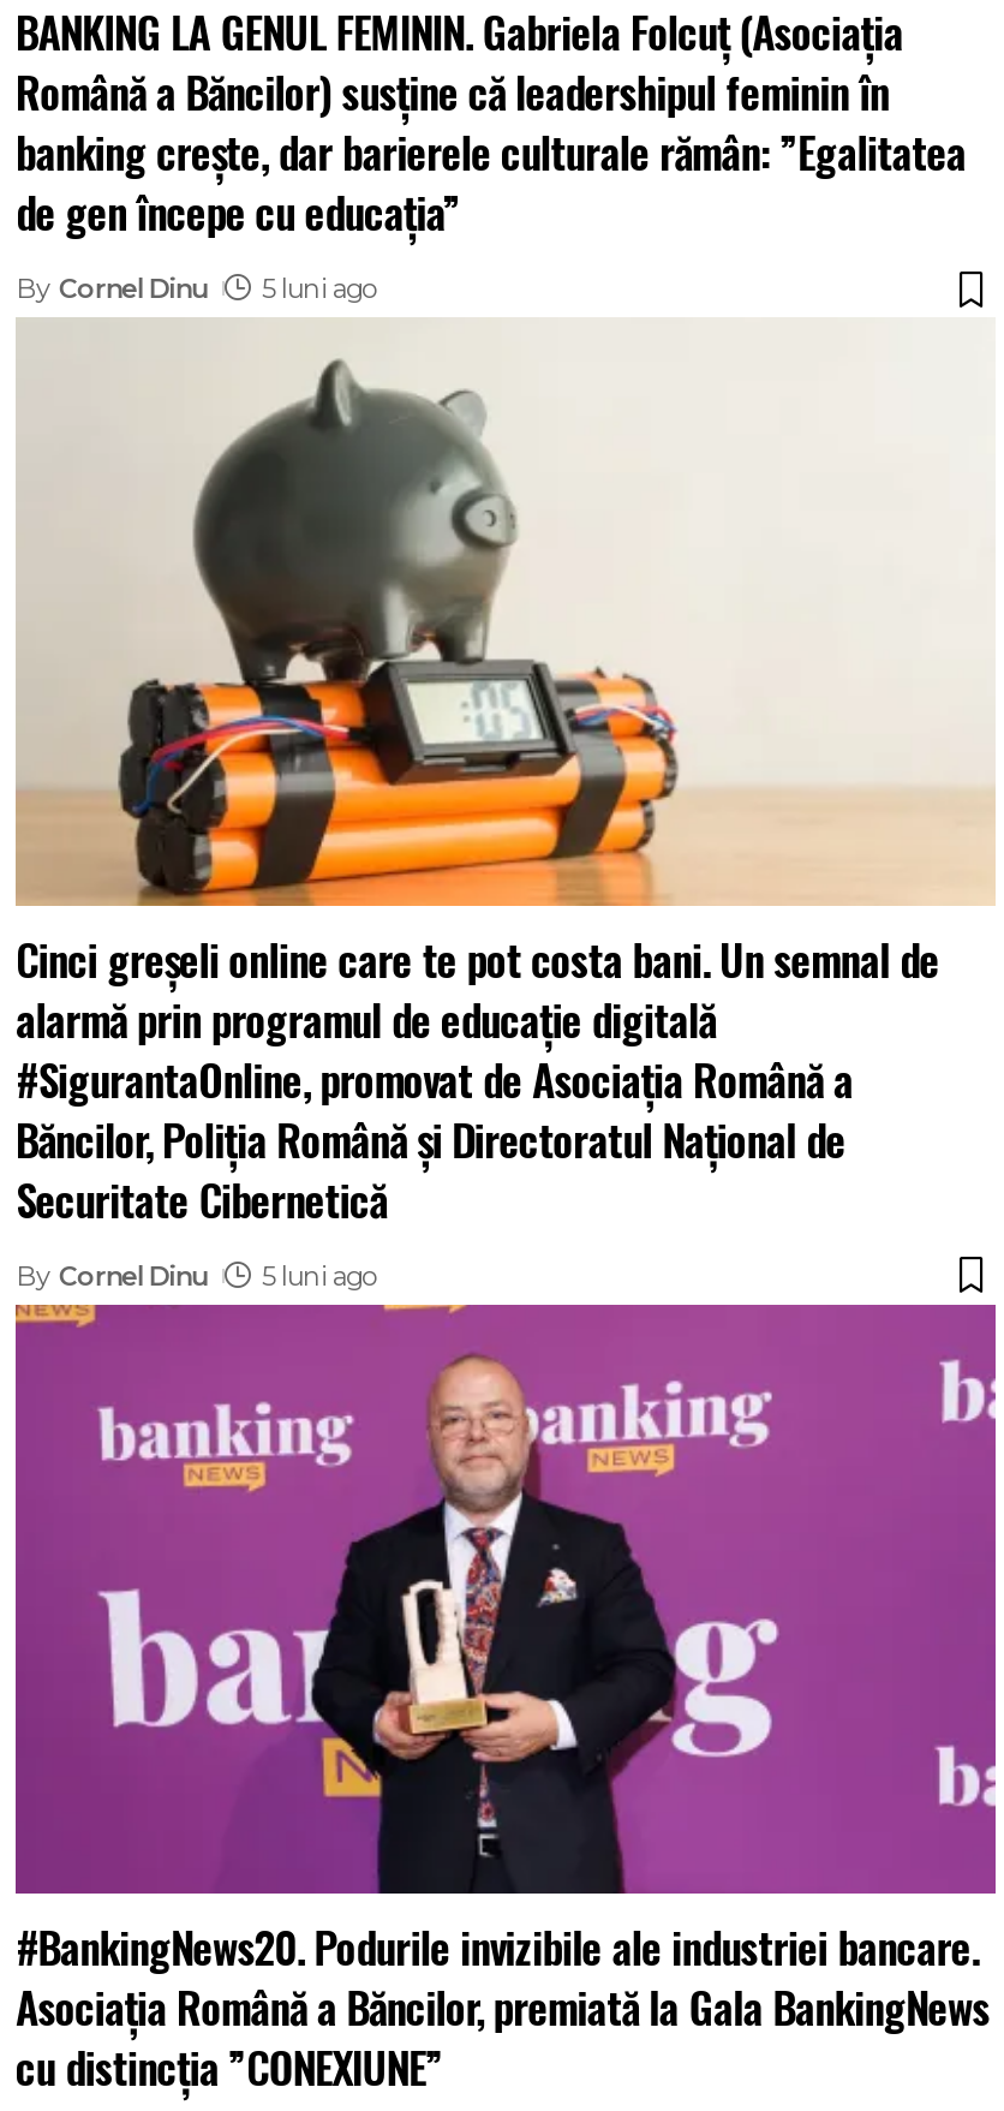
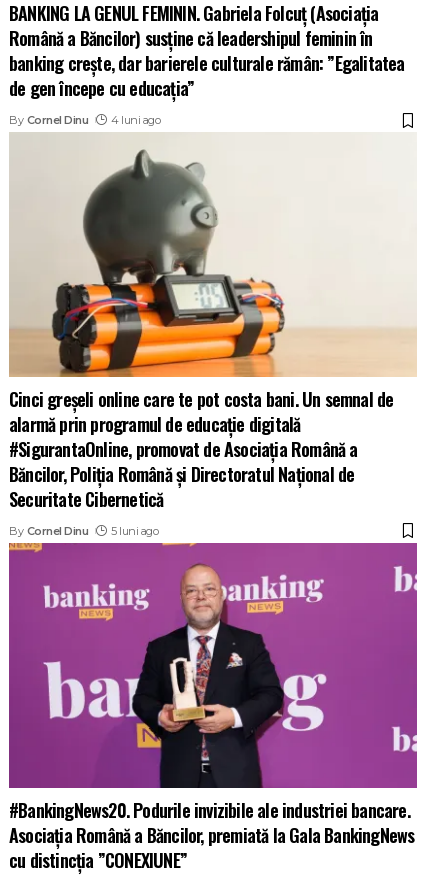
- By Cornel Dinu 5 luni ago
+ By Cornel Dinu 4 luni ago
